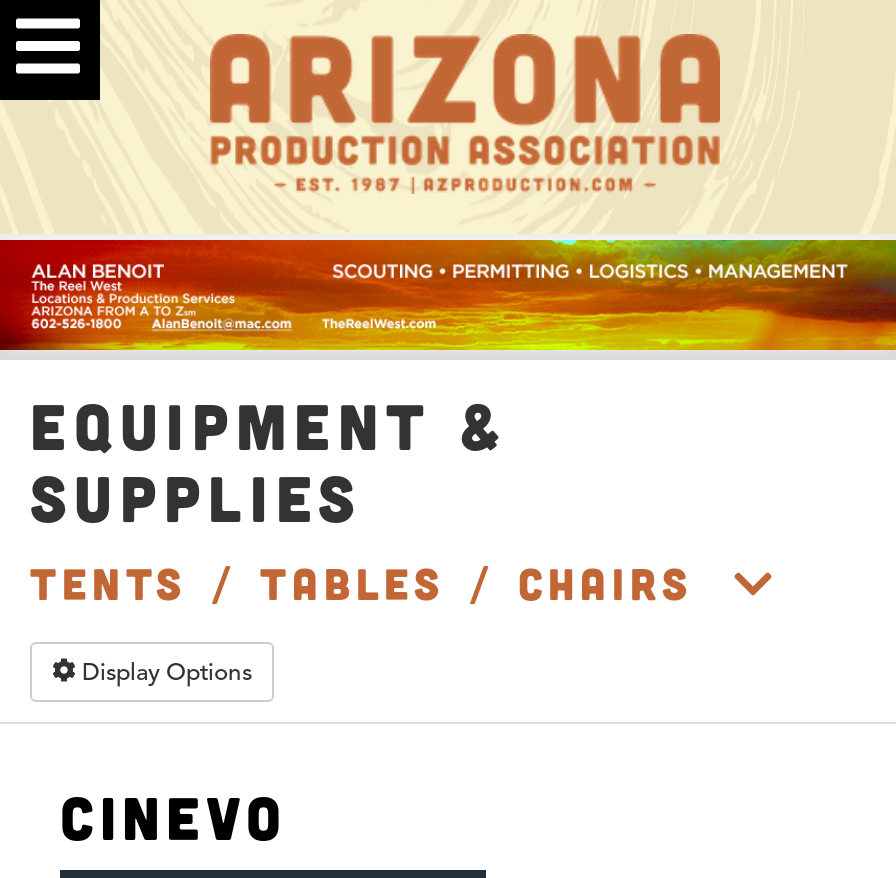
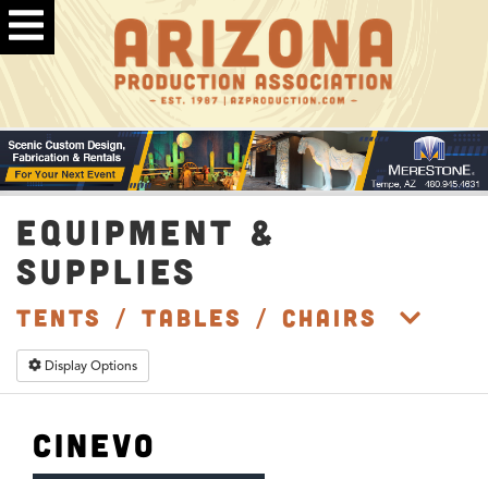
- [image]
+ [image]
